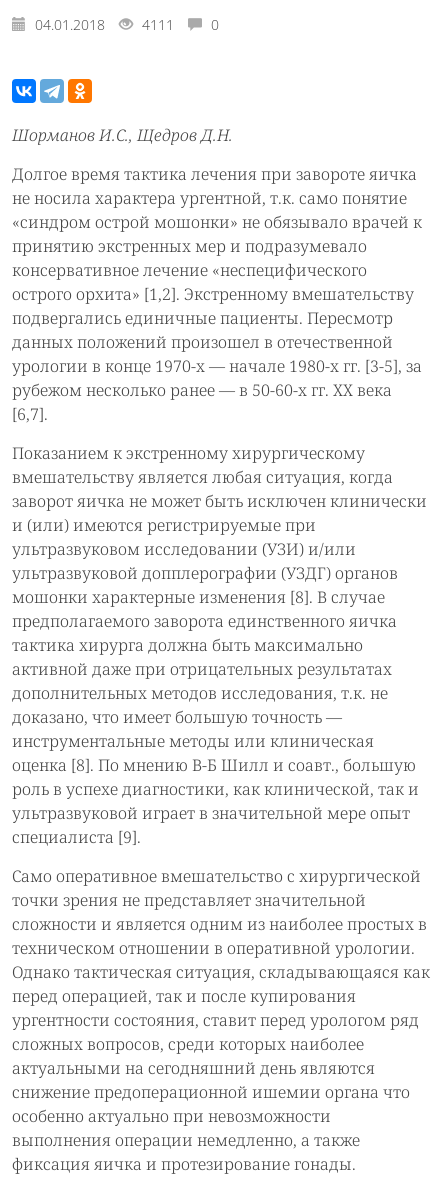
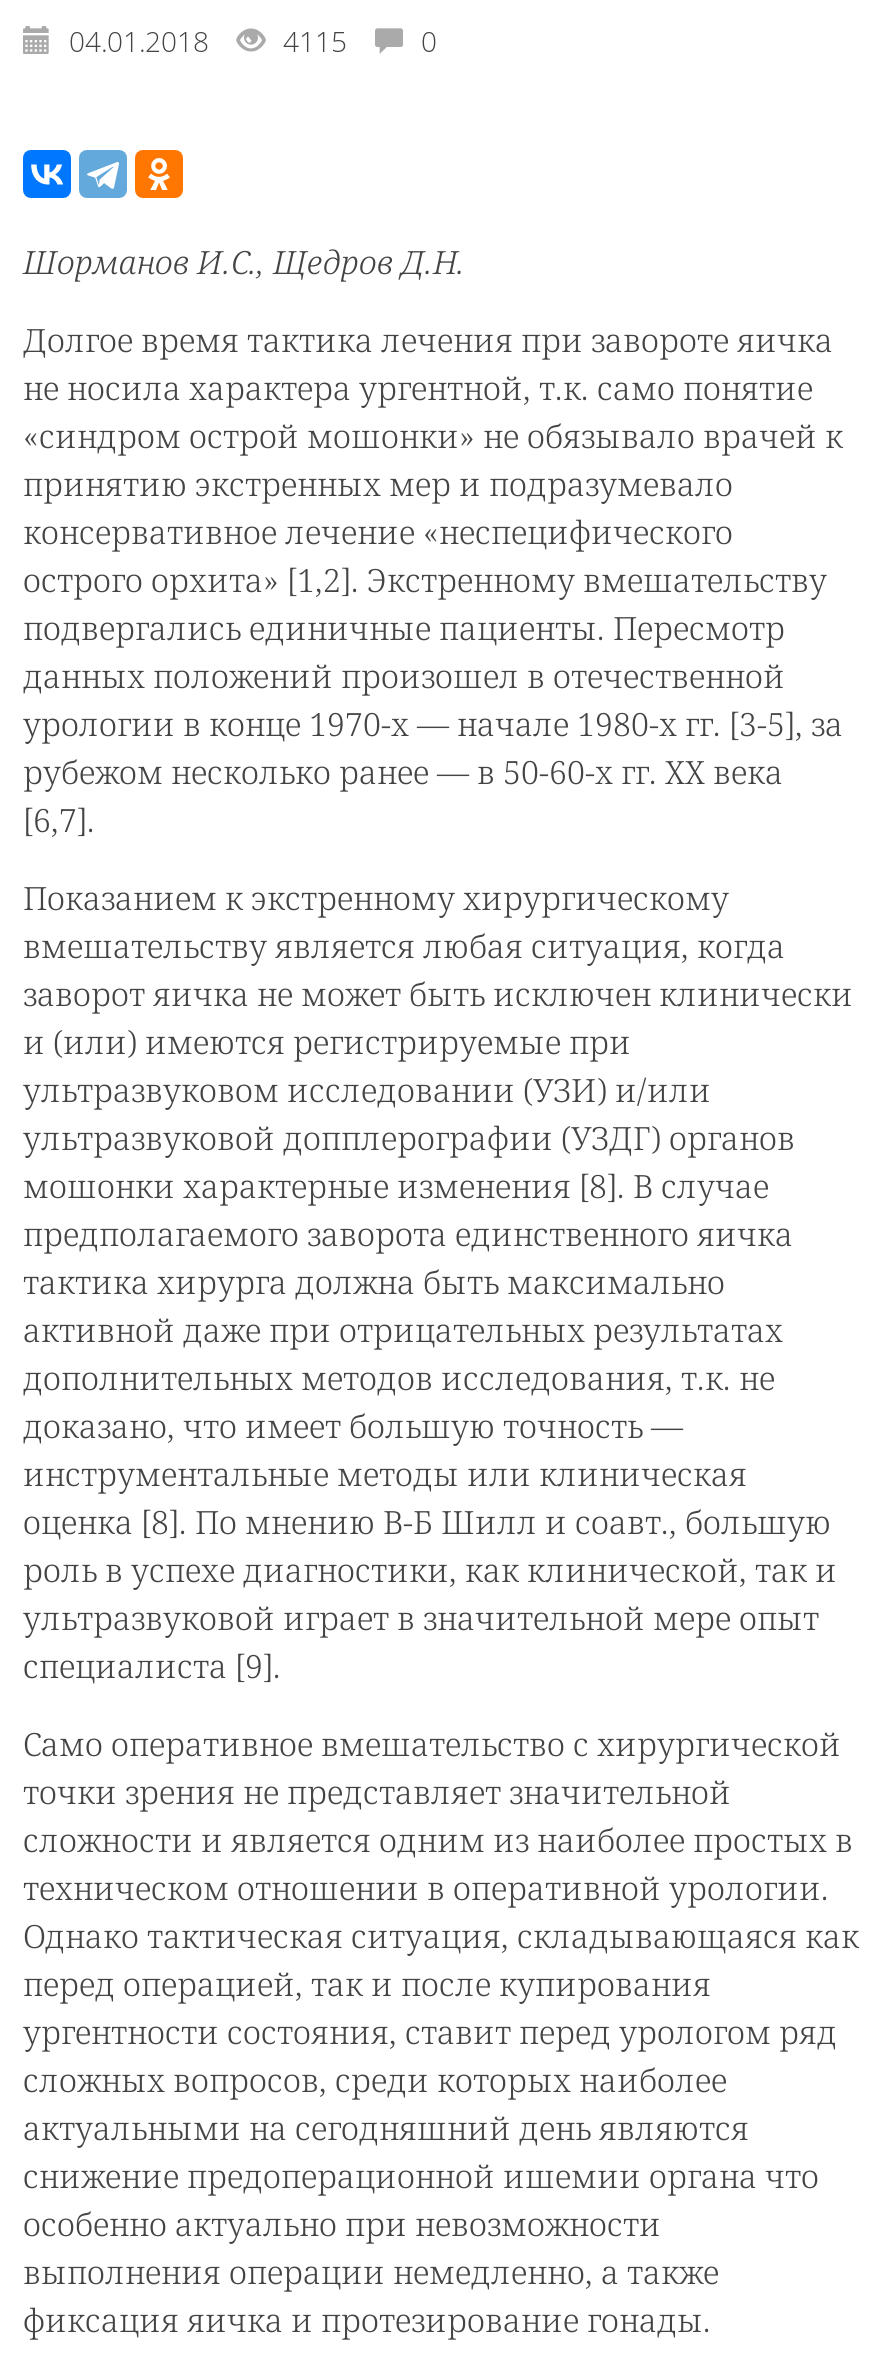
- 04.01.2018 4111 0
+ 04.01.2018 4115 0
